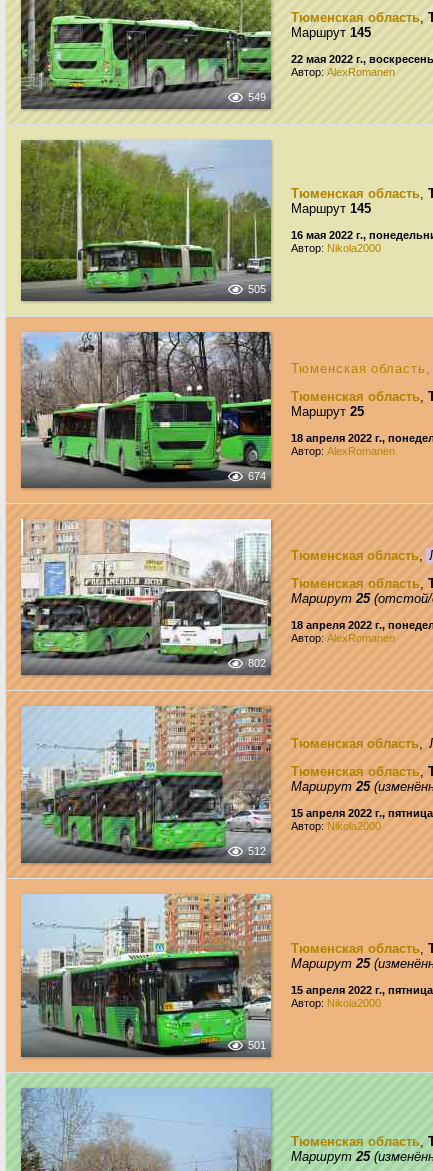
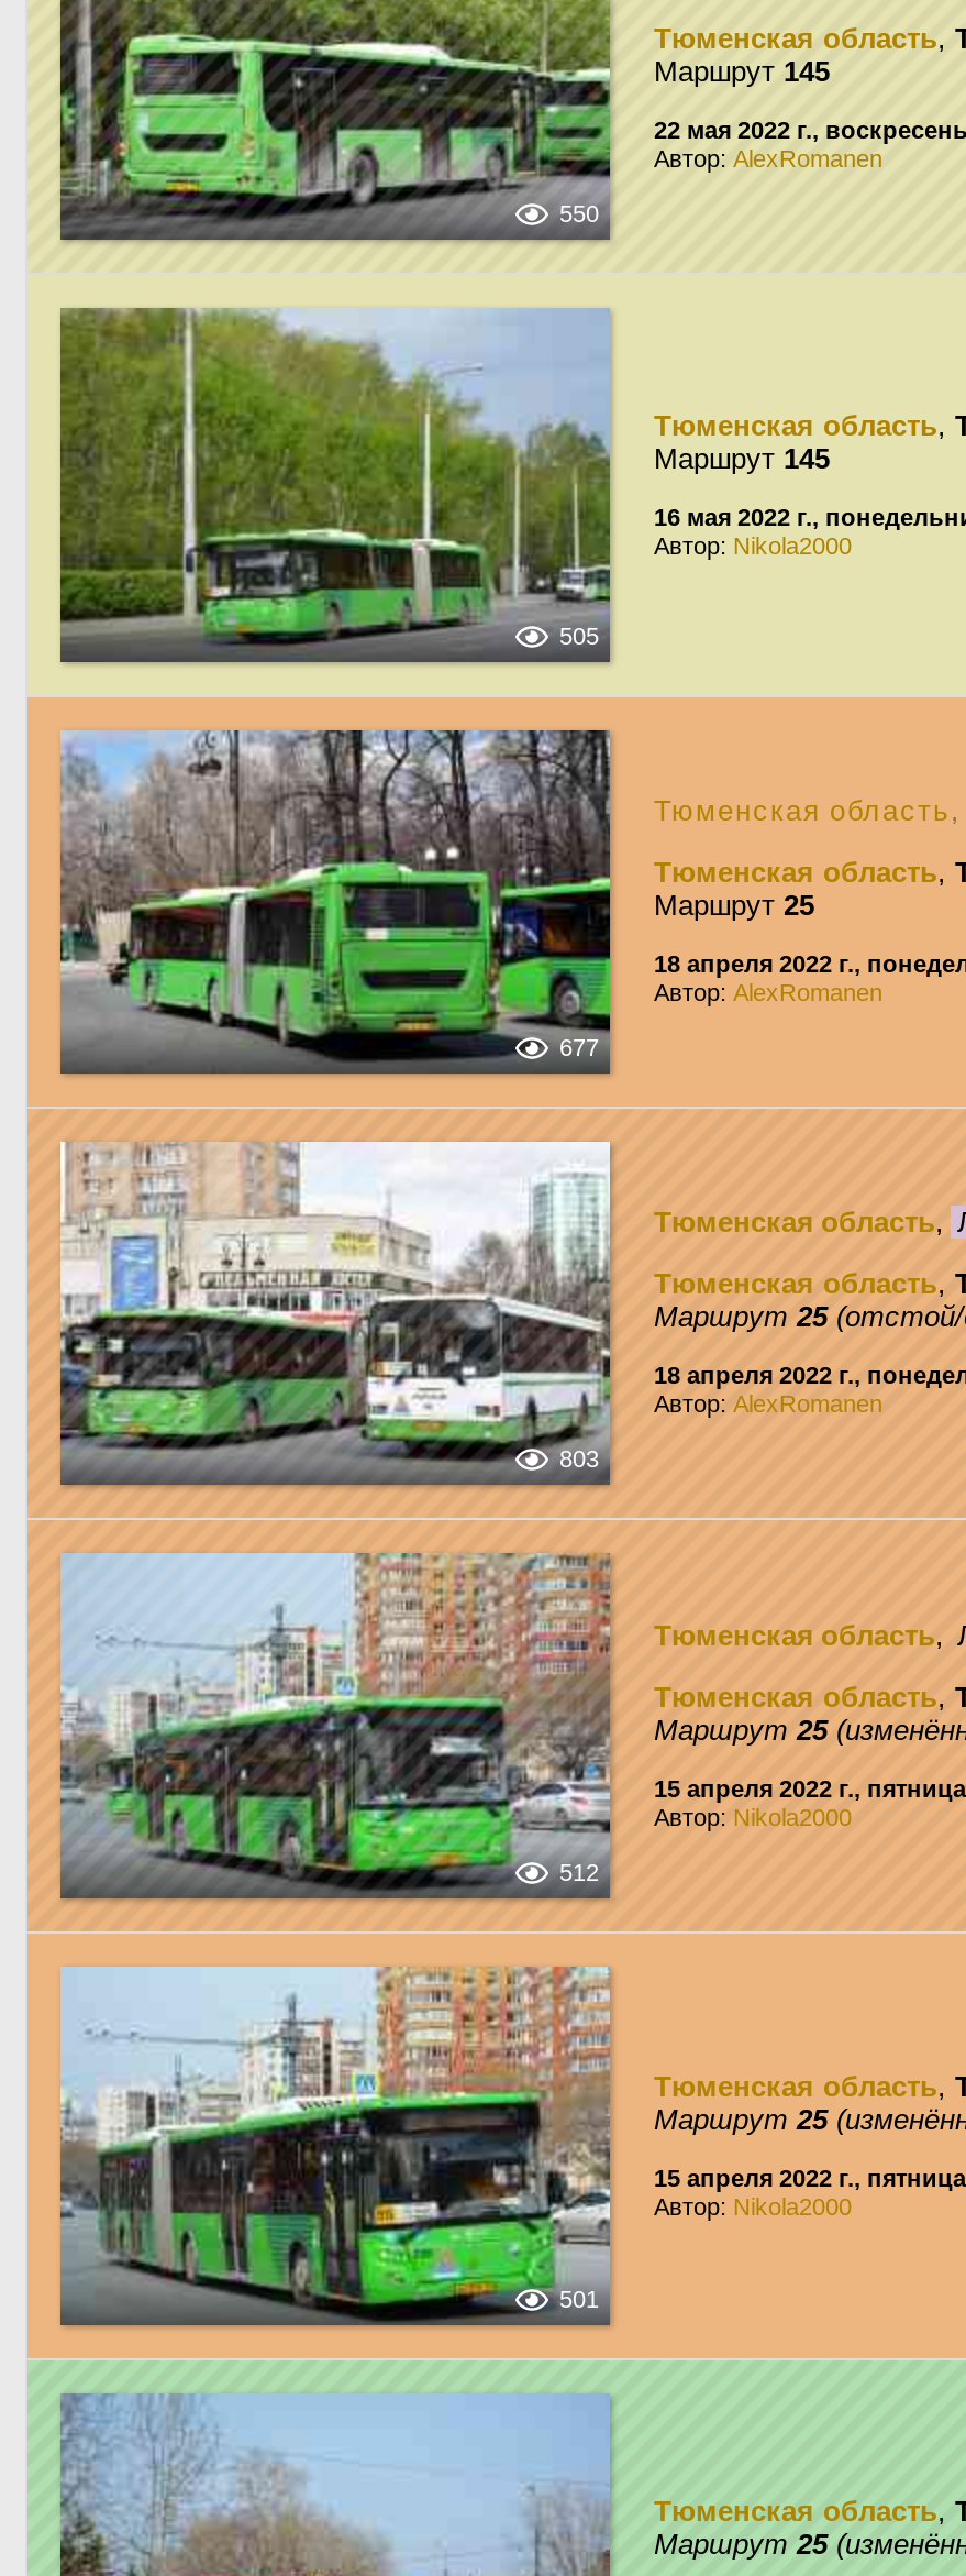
- 549
+ 550

- 674
+ 677

- 802
+ 803
